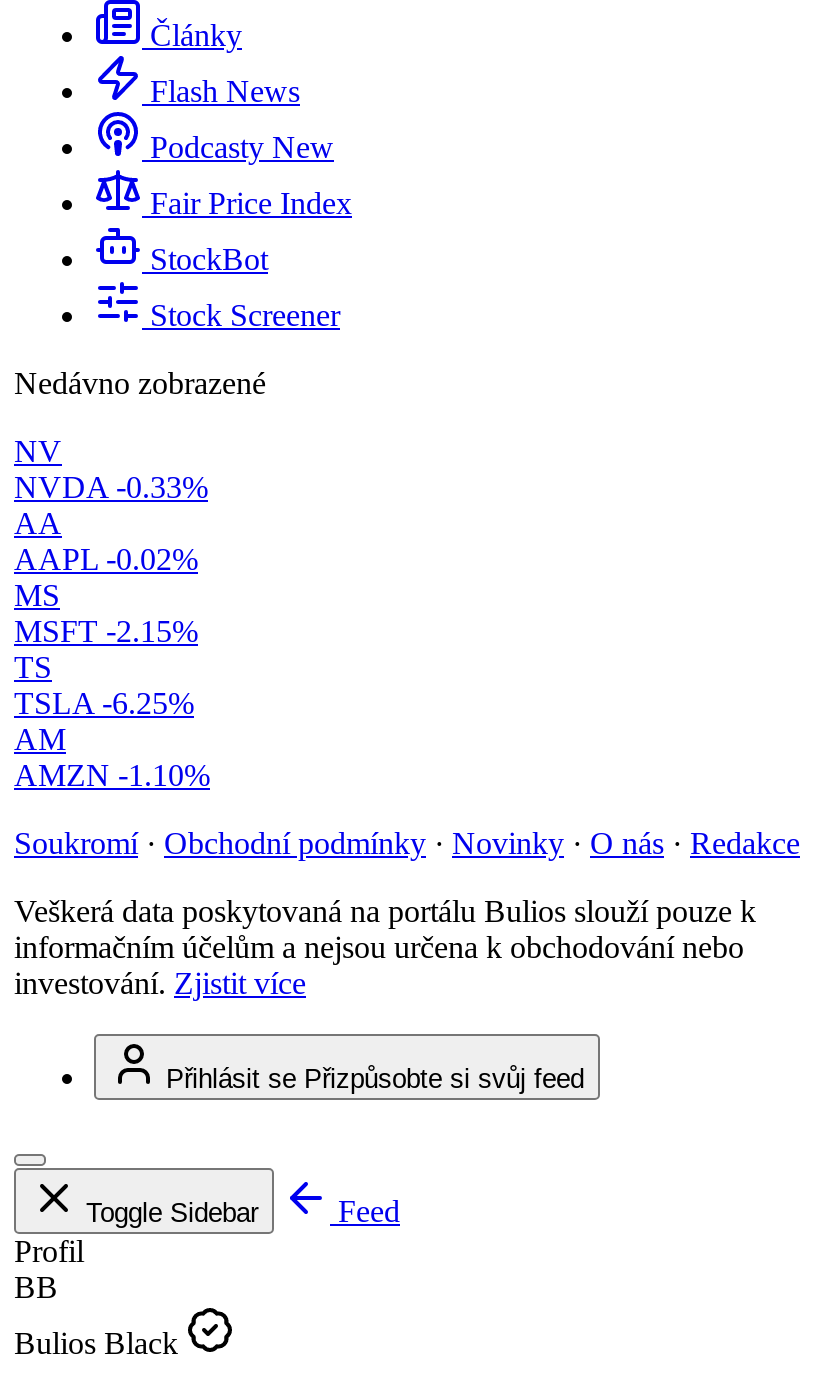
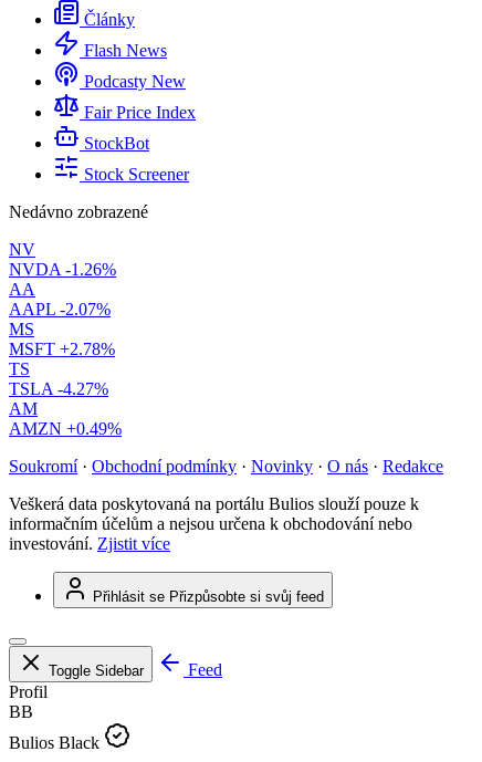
- NVDA -0.33%
+ NVDA -1.26%

- AAPL -0.02%
+ AAPL -2.07%

- MSFT -2.15%
+ MSFT +2.78%

- TSLA -6.25%
+ TSLA -4.27%

- AMZN -1.10%
+ AMZN +0.49%
